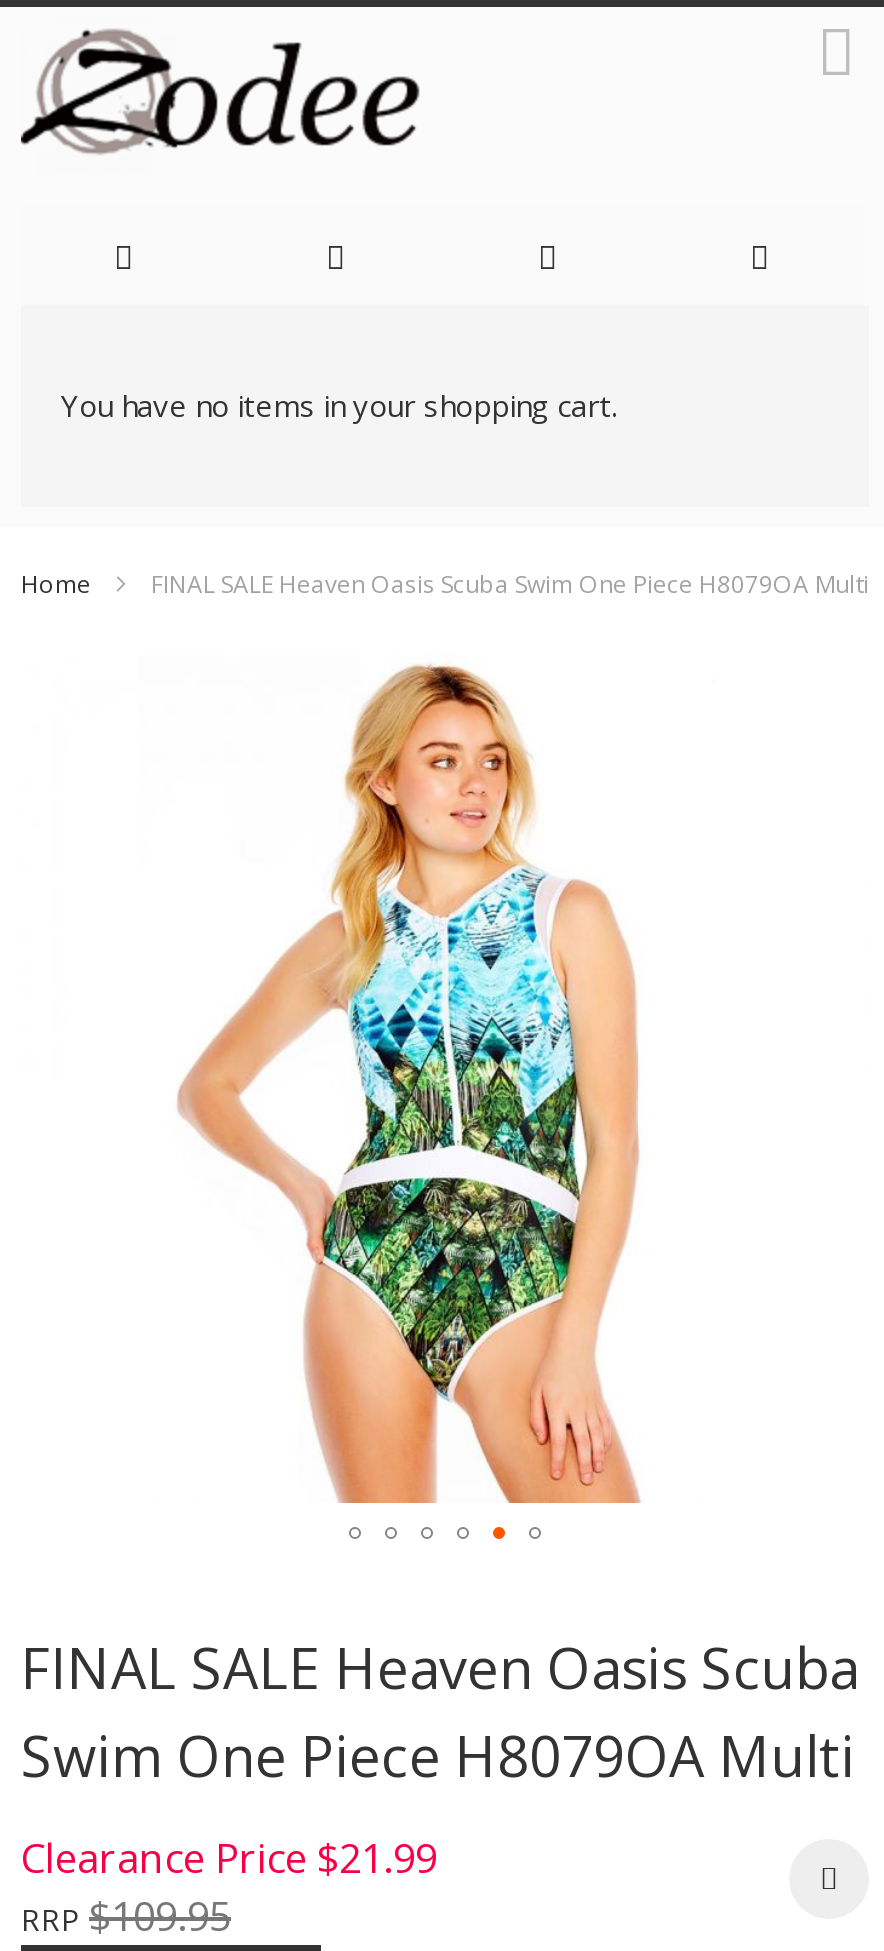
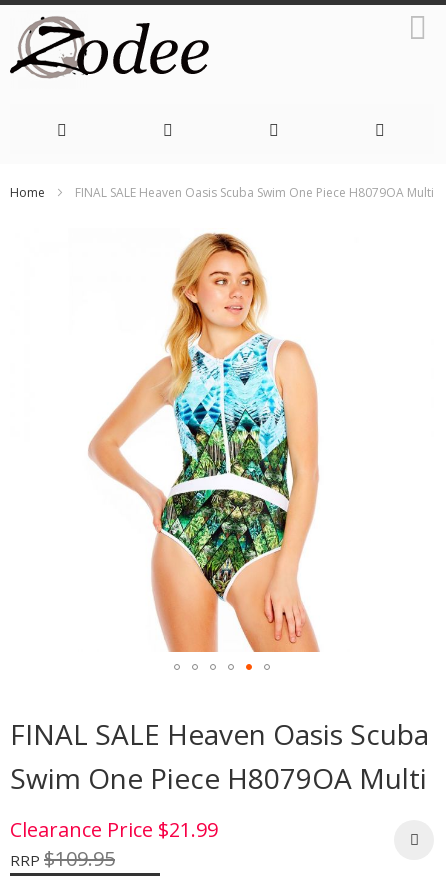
- You have no items in your shopping cart.
